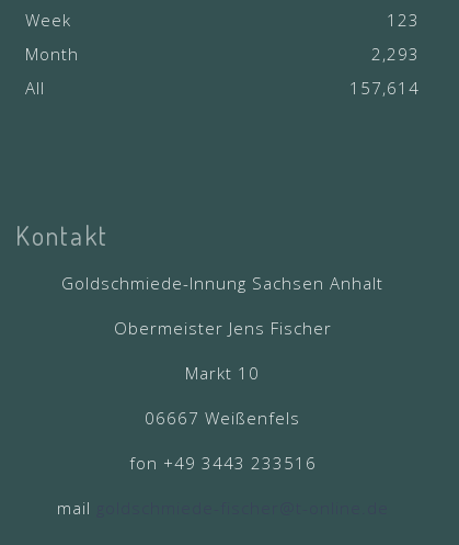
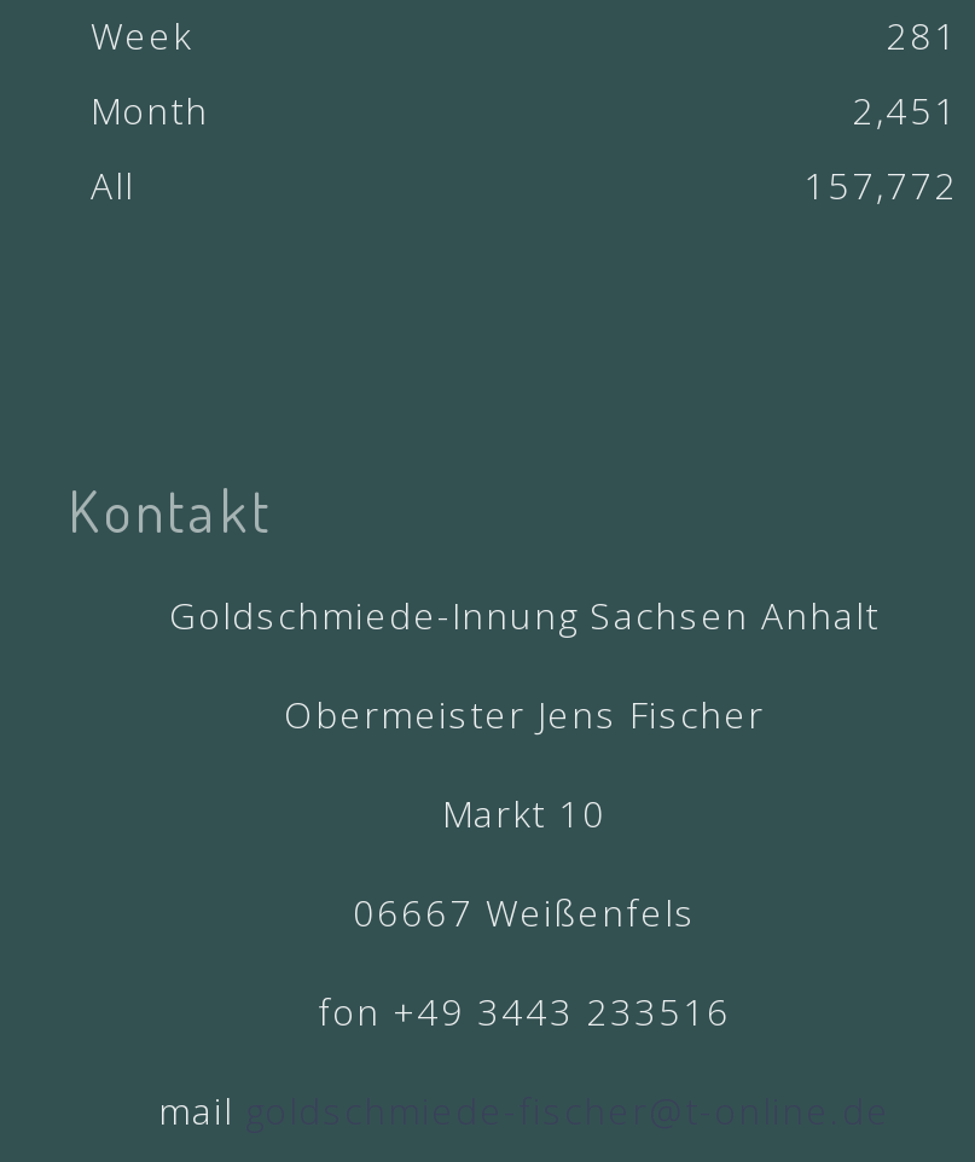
- 123
+ 281

- 2,293
+ 2,451

- 157,614
+ 157,772
